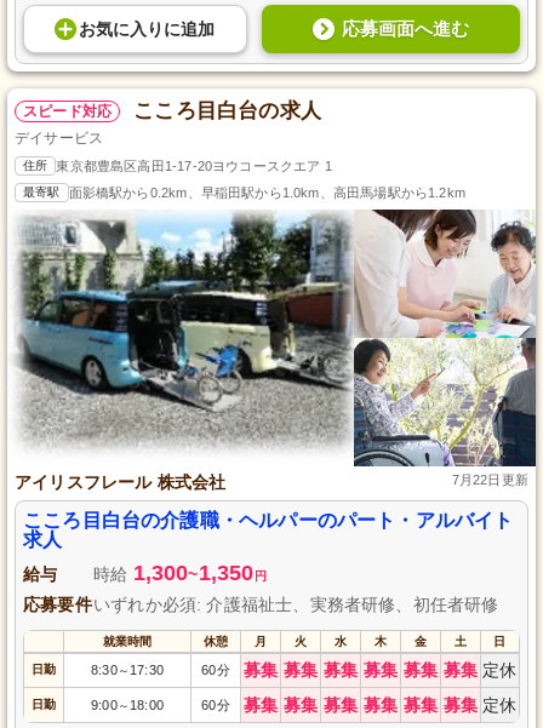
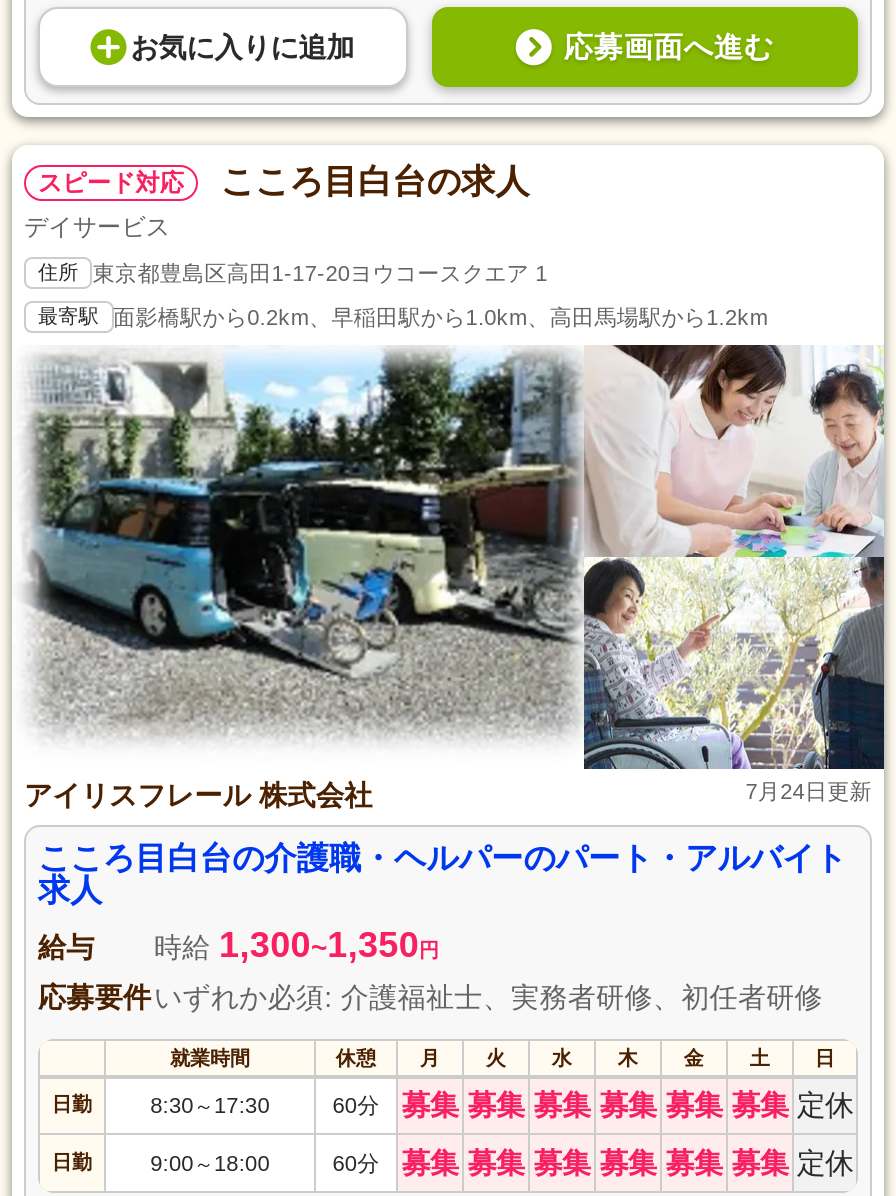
- 7月22日更新
+ 7月24日更新
